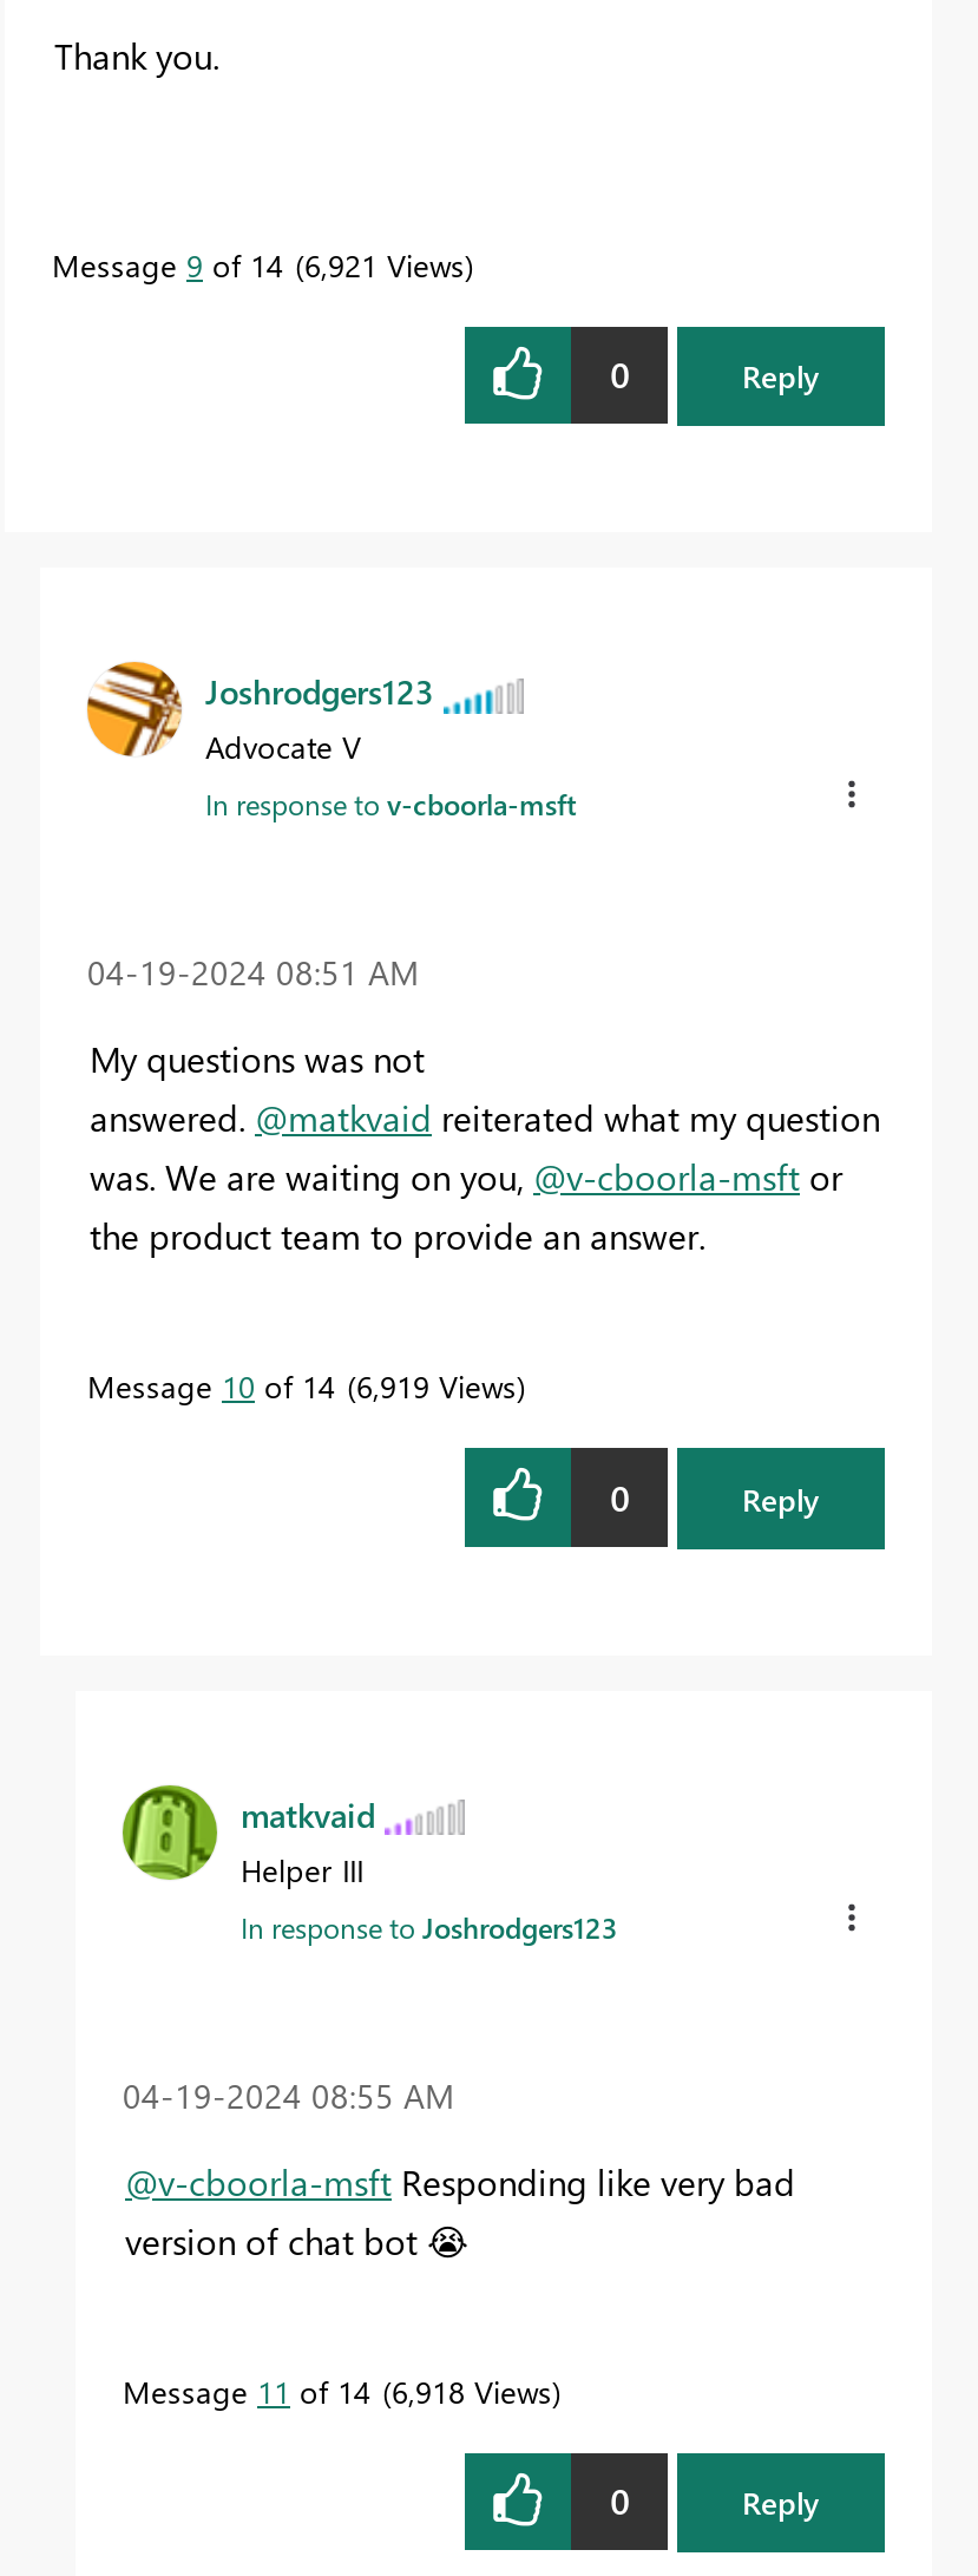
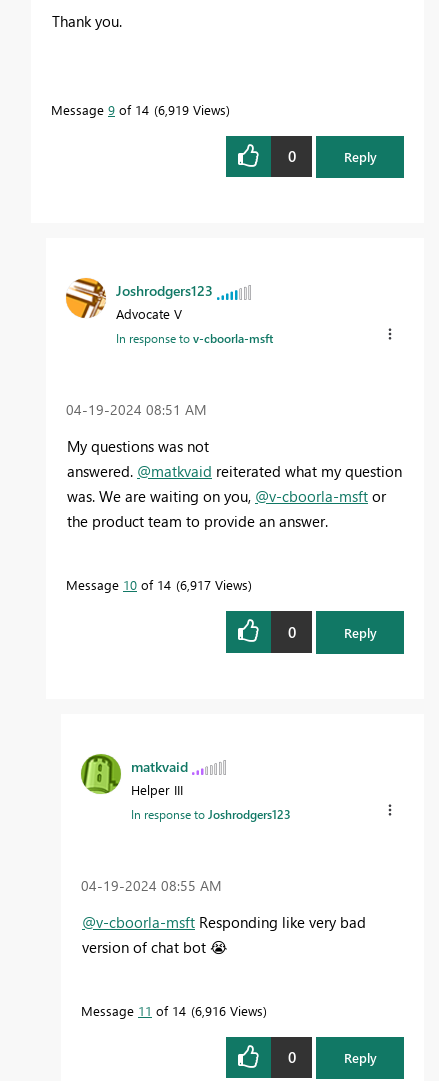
- Message 9 of 14 6,921 Views
+ Message 9 of 14 6,919 Views

- Message 10 of 14 6,919 Views
+ Message 10 of 14 6,917 Views

- Message 11 of 14 6,918 Views
+ Message 11 of 14 6,916 Views
